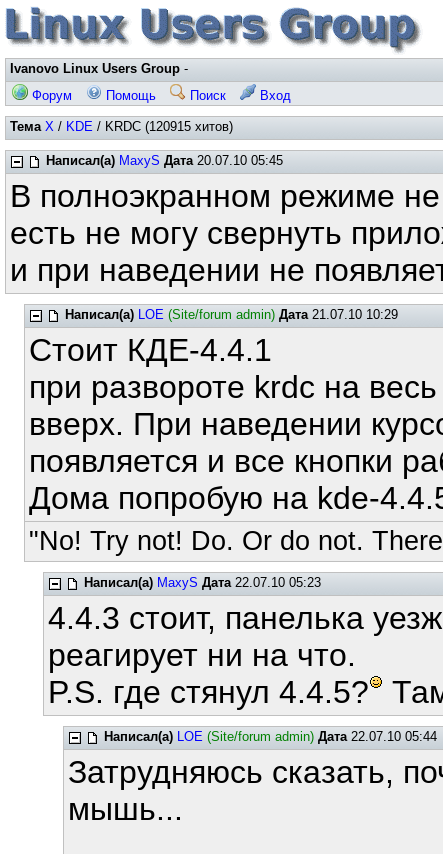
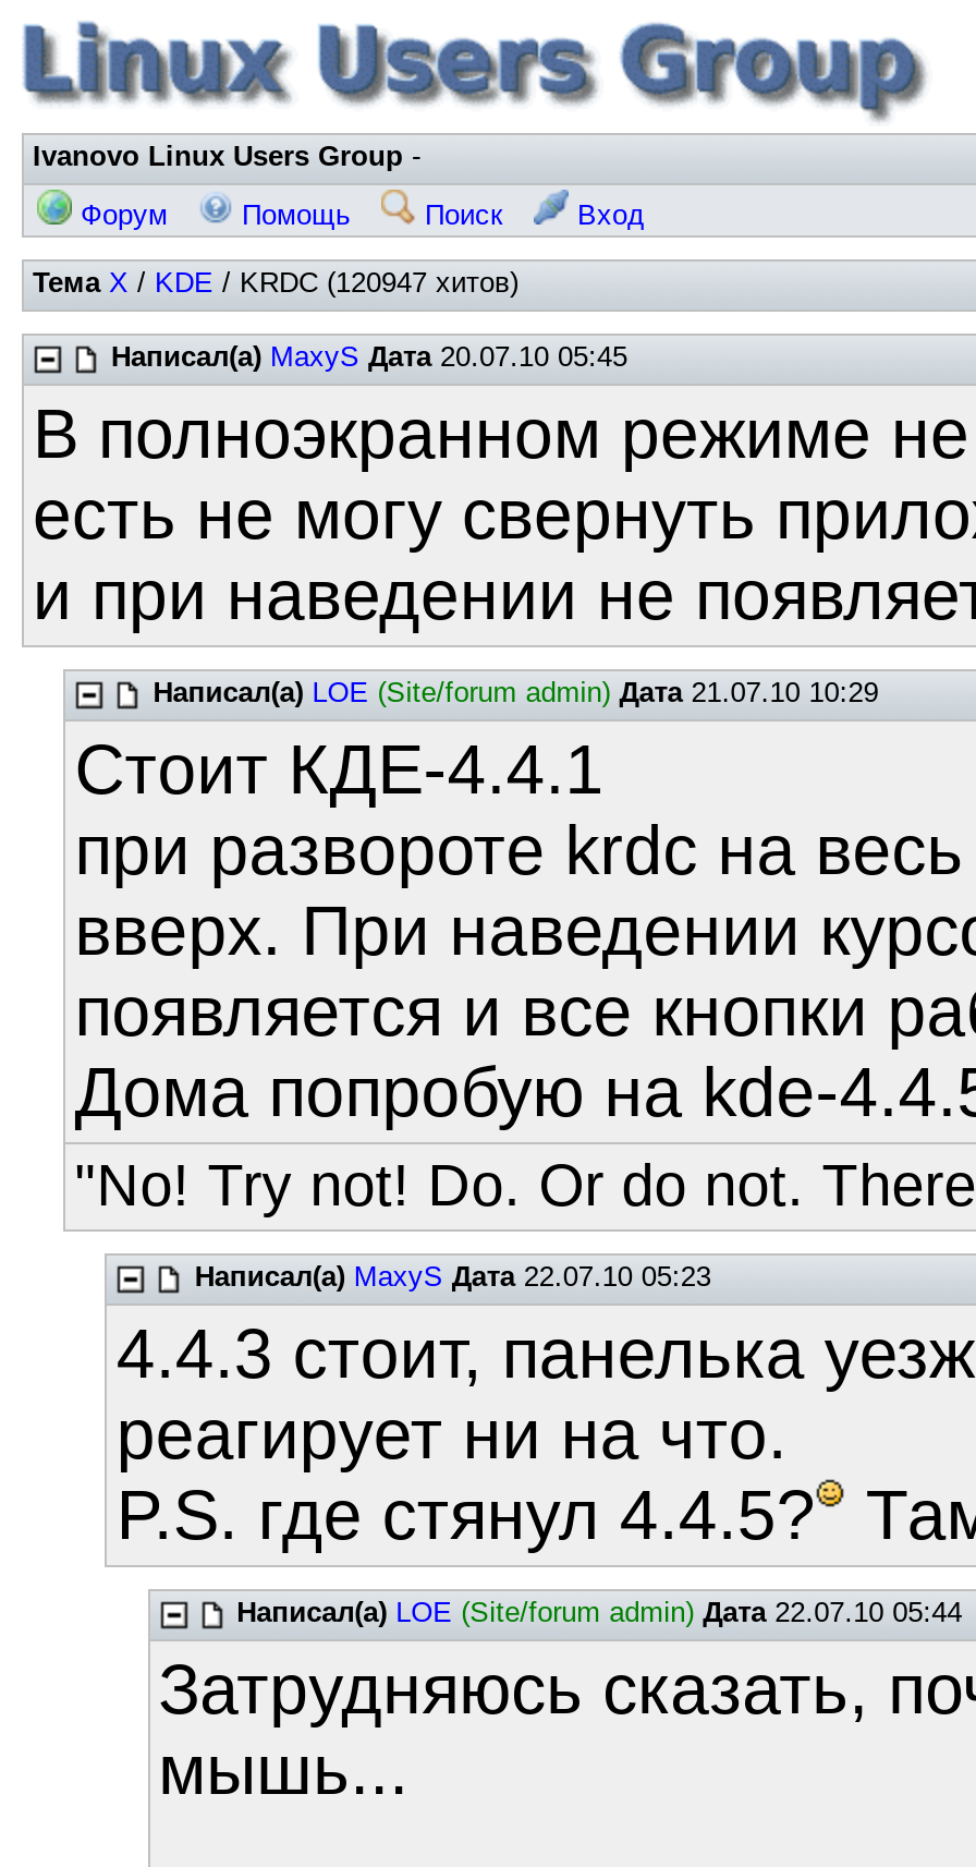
- Тема X / KDE / KRDC (120915 хитов)
+ Тема X / KDE / KRDC (120947 хитов)
